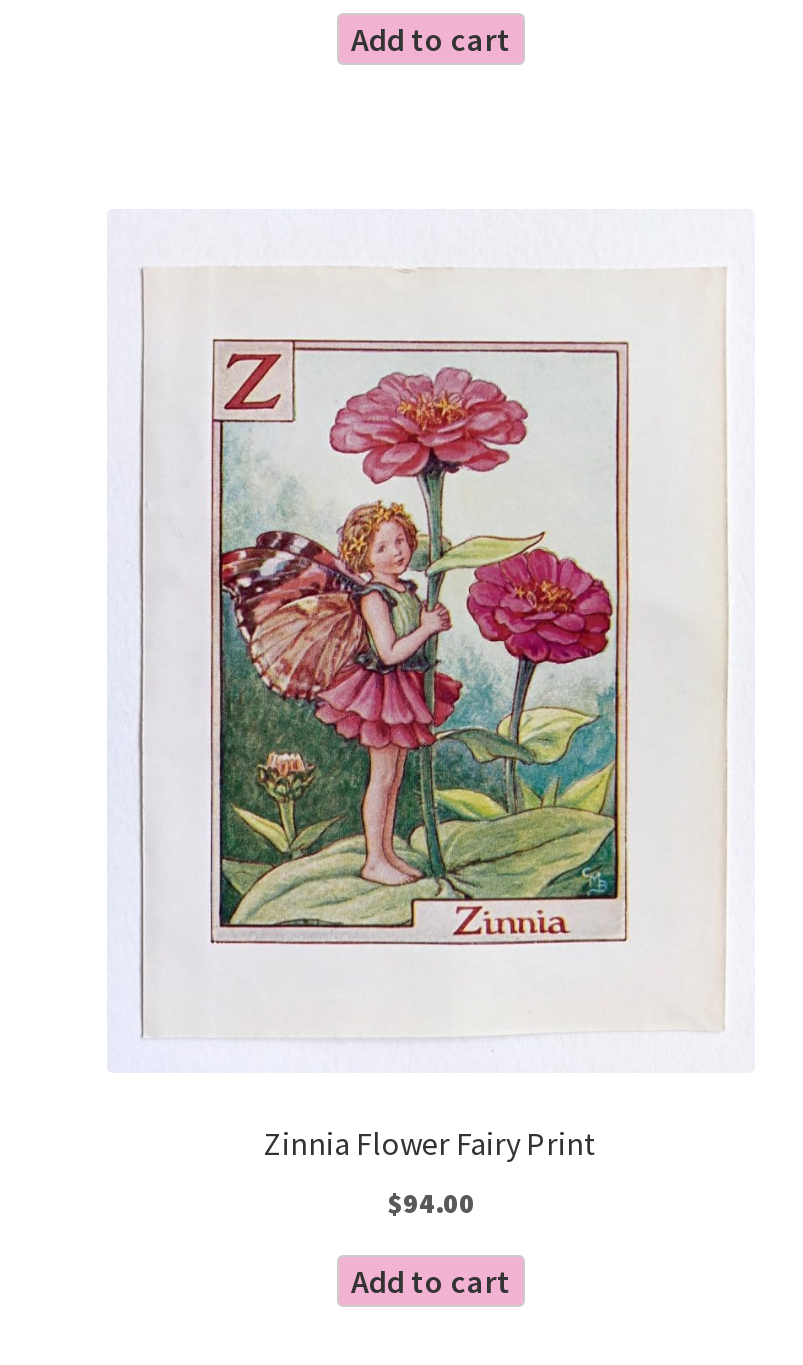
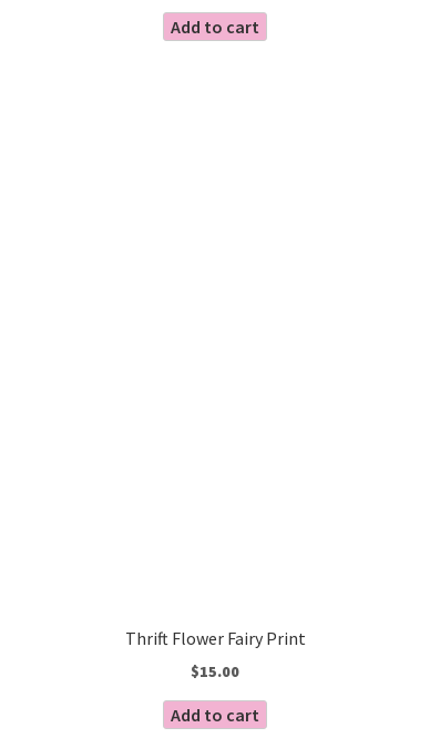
- [image]

- Zinnia Flower Fairy Print
+ Thrift Flower Fairy Print

- $94.00
+ $15.00
